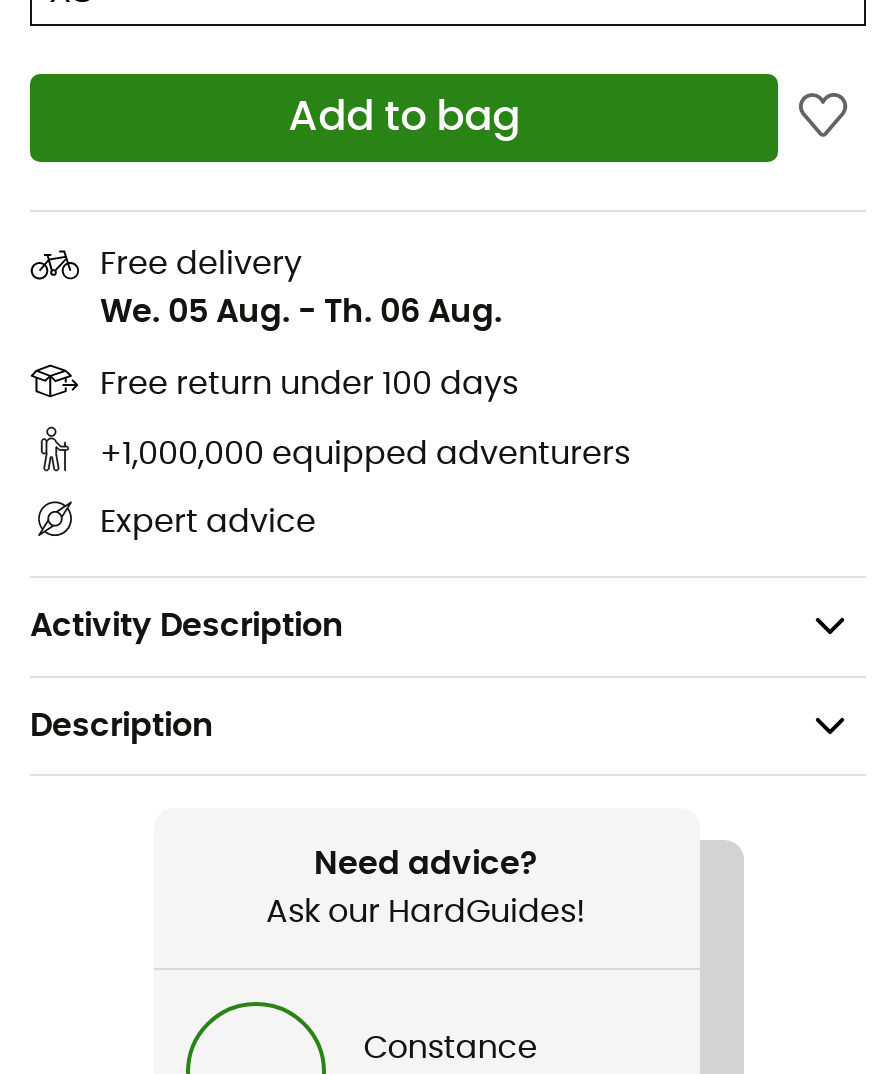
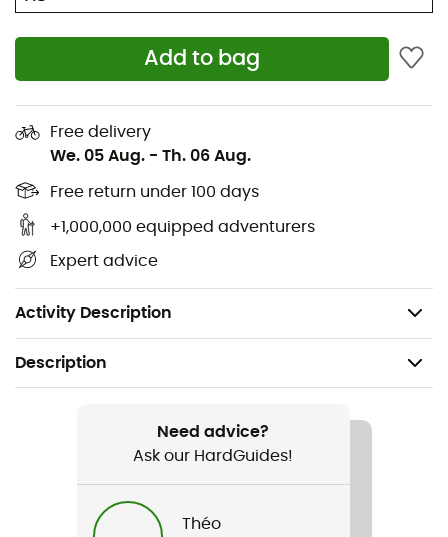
- Constance
+ Théo
